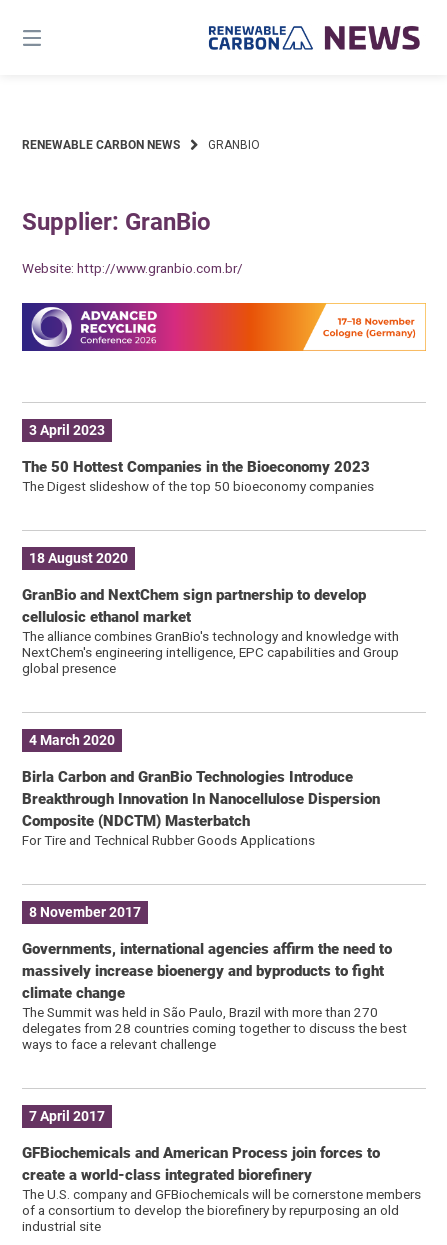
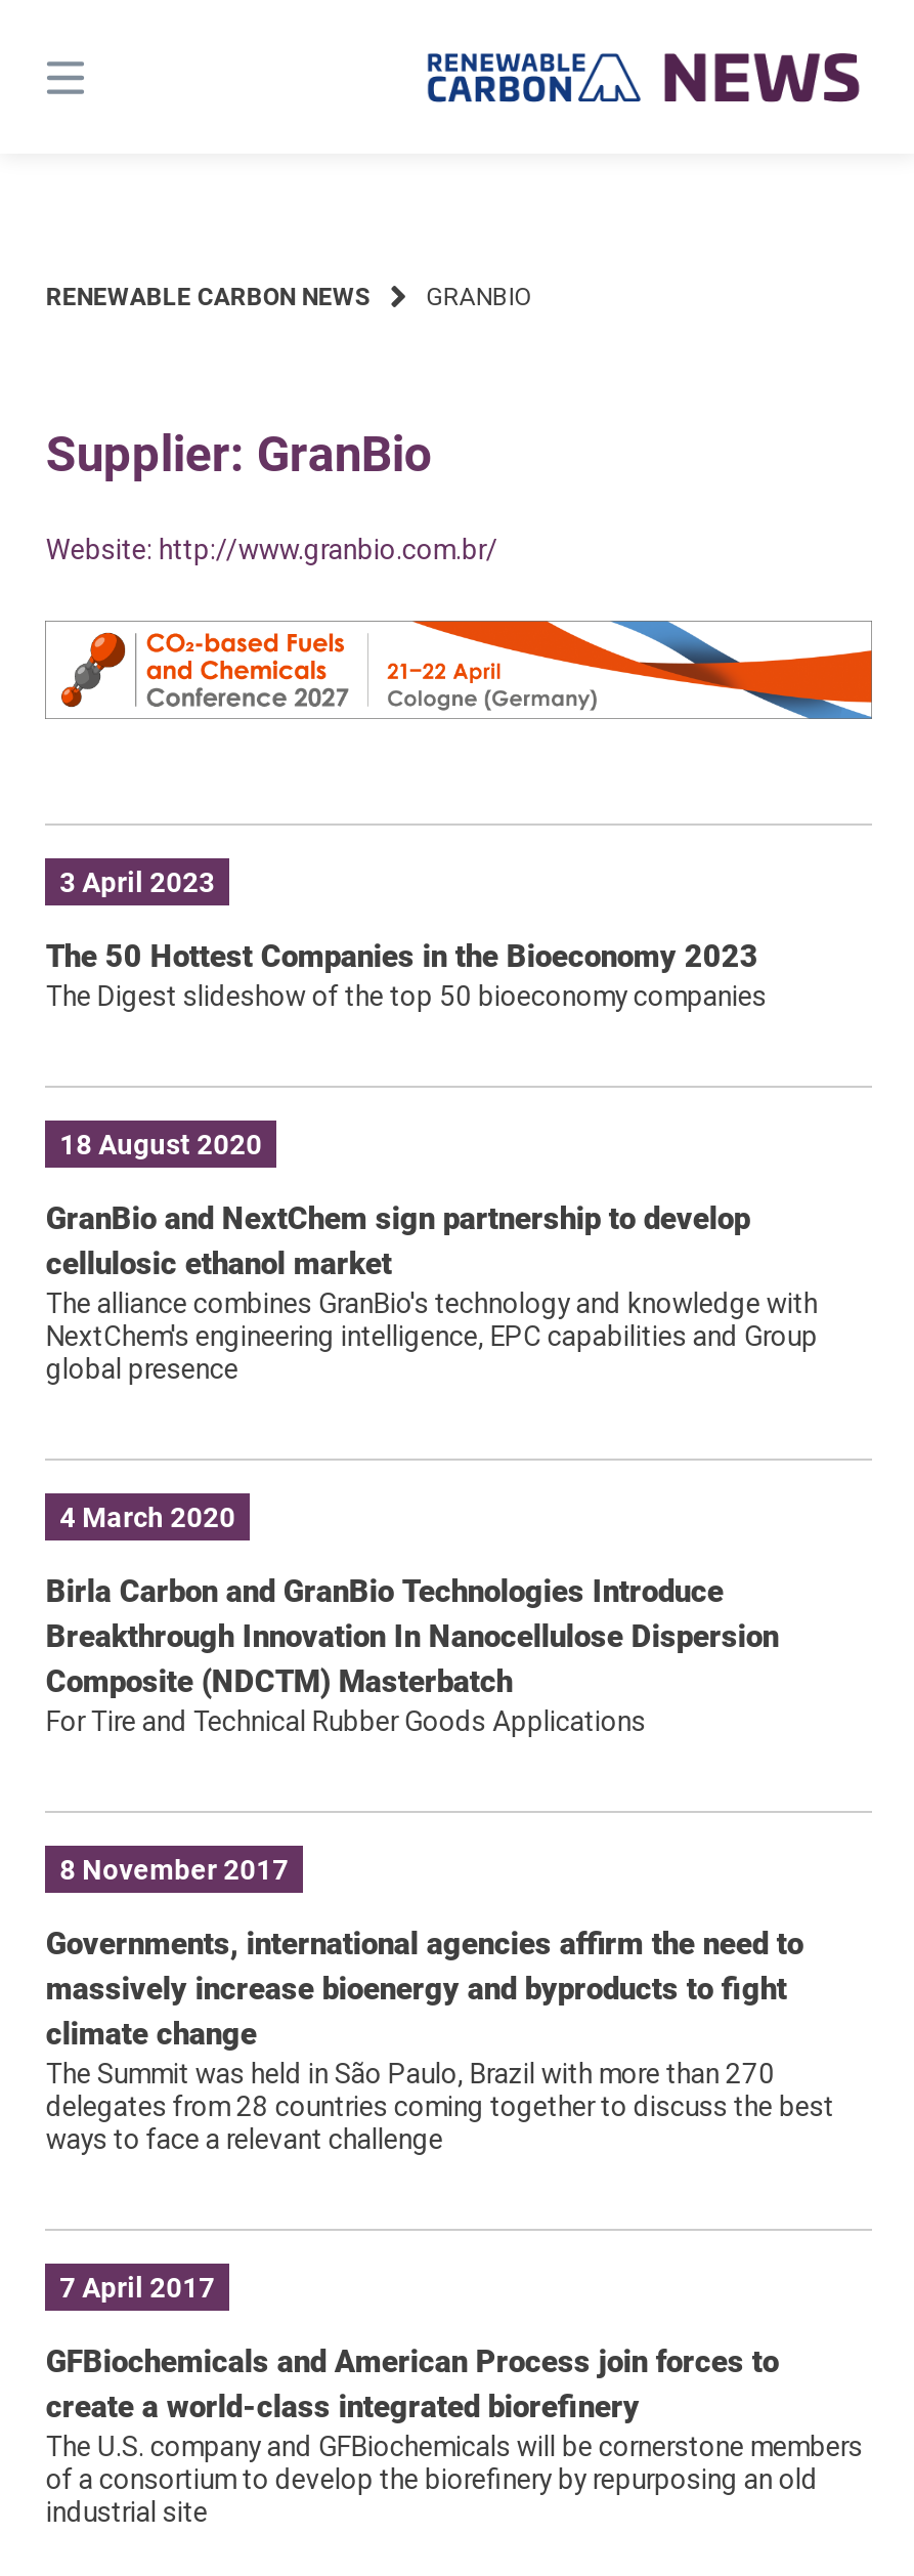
- [image]
+ [image]
